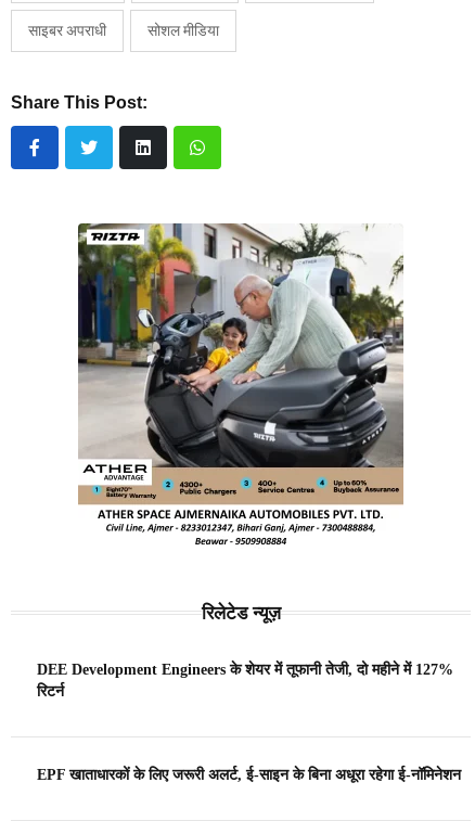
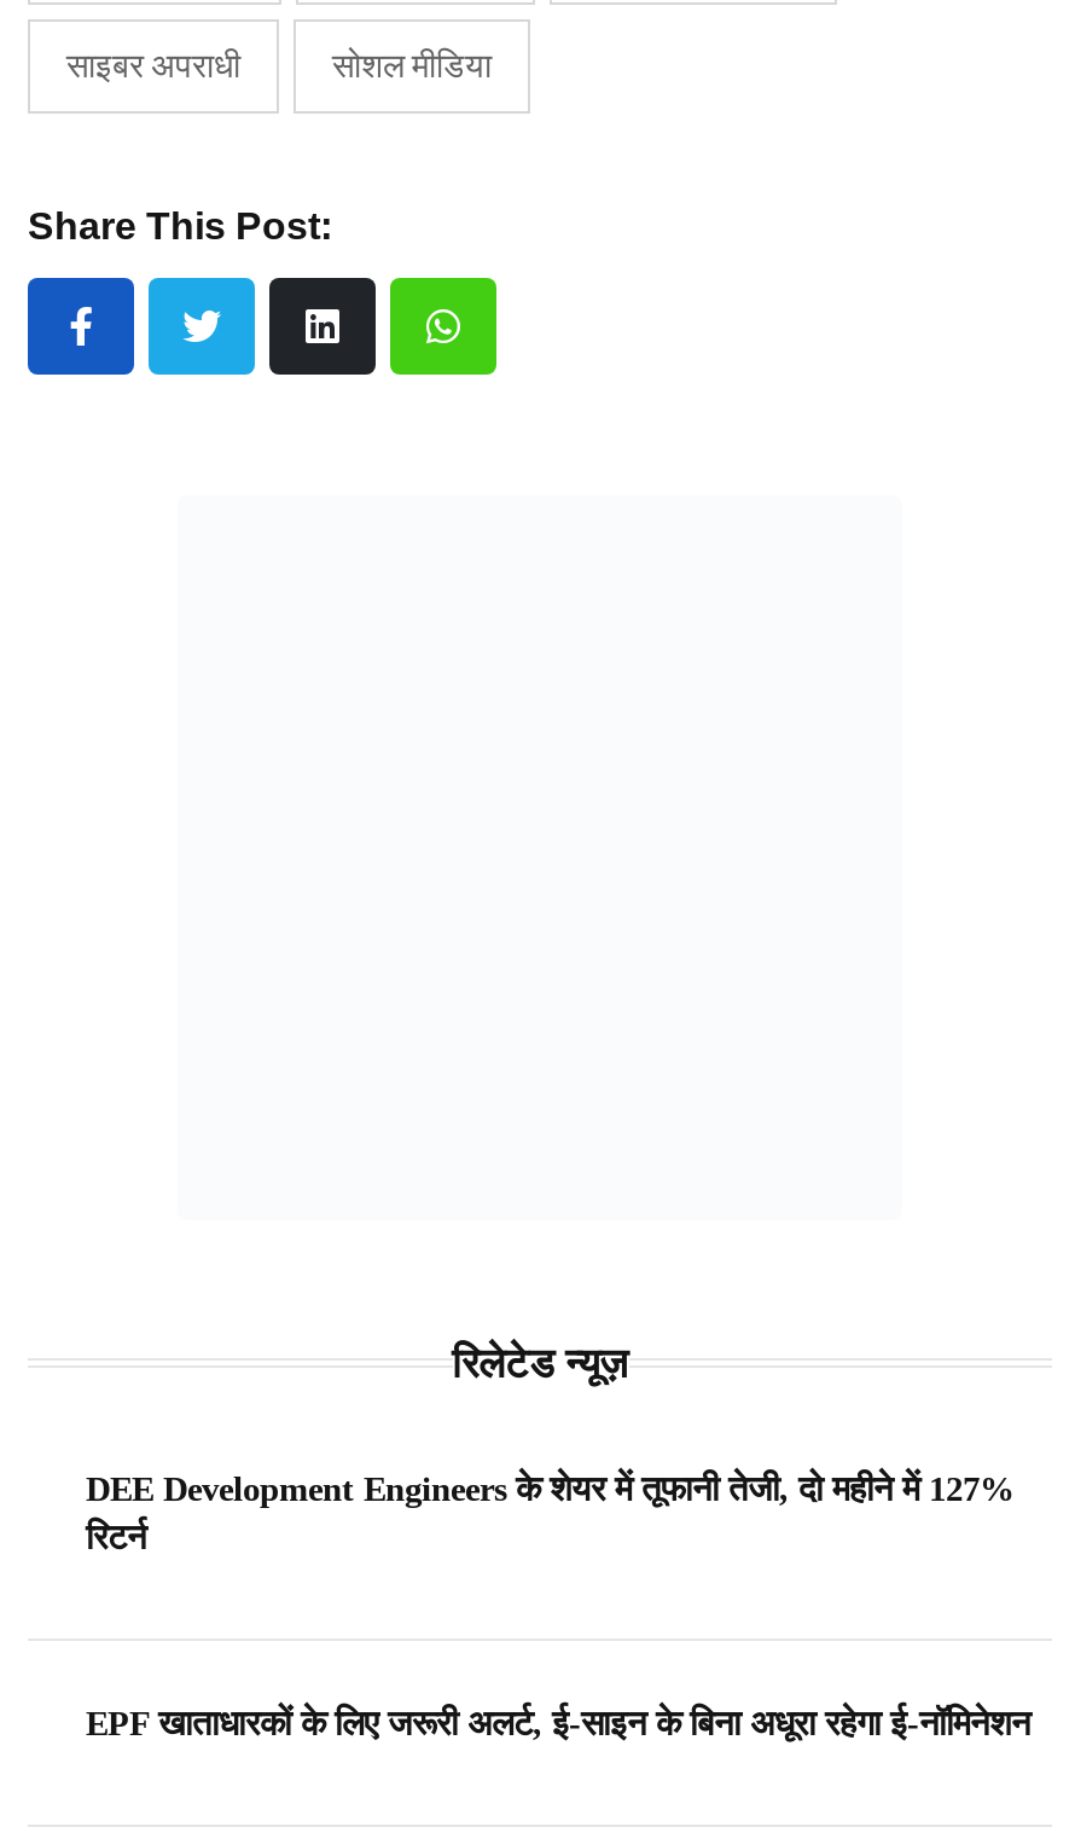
- [image]
